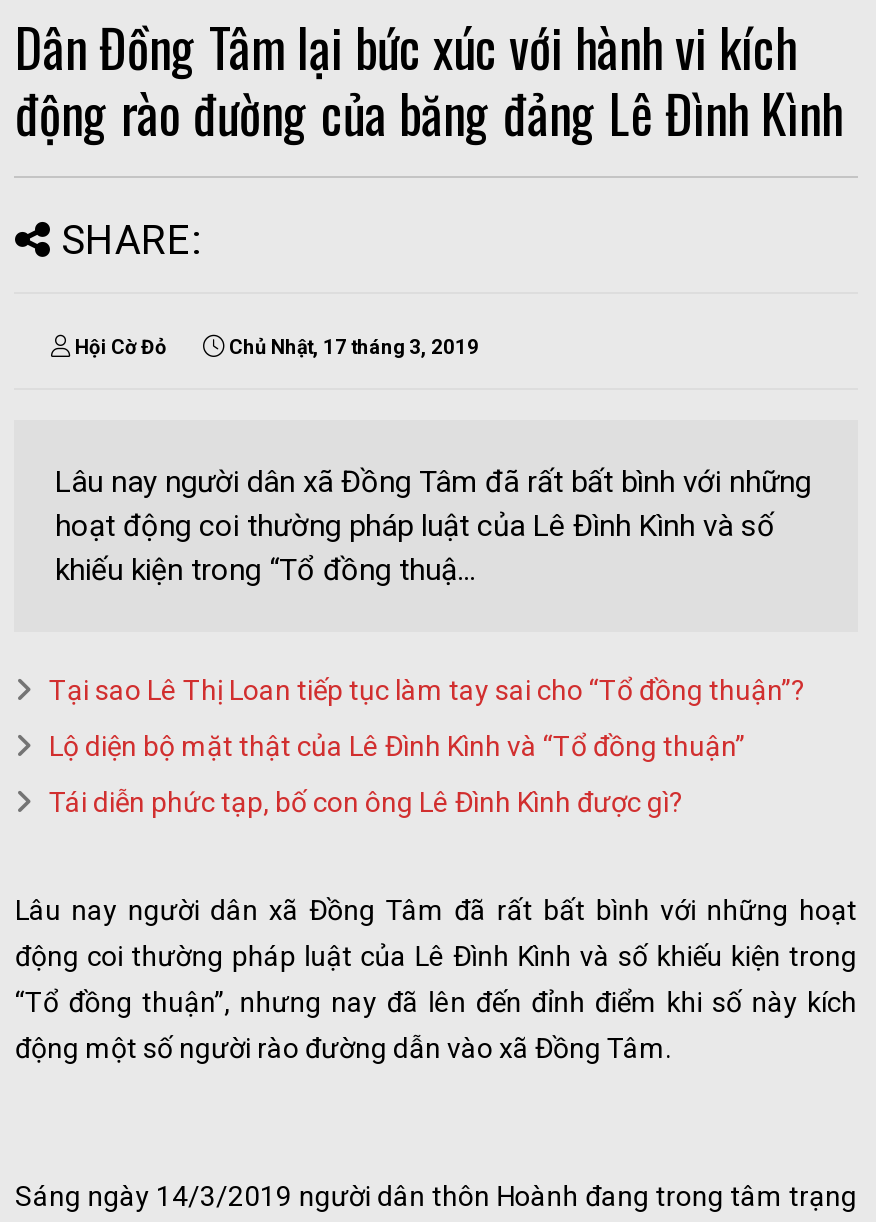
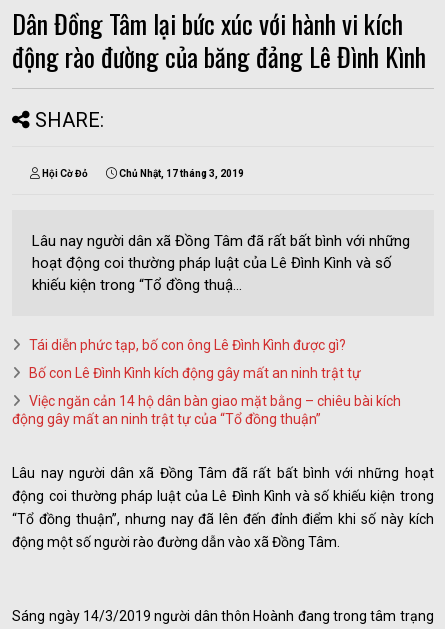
- Tại sao Lê Thị Loan tiếp tục làm tay sai cho “Tổ đồng thuận”?
- Lộ diện bộ mặt thật của Lê Đình Kình và “Tổ đồng thuận”

moved up: Tái diễn phức tạp, bố con ông Lê Đình Kình được gì?

+ Bố con Lê Đình Kình kích động gây mất an ninh trật tự
+ Việc ngăn cản 14 hộ dân bàn giao mặt bằng – chiêu bài kích
+ động gây mất an ninh trật tự của “Tổ đồng thuận”
